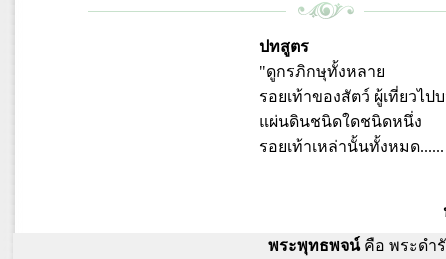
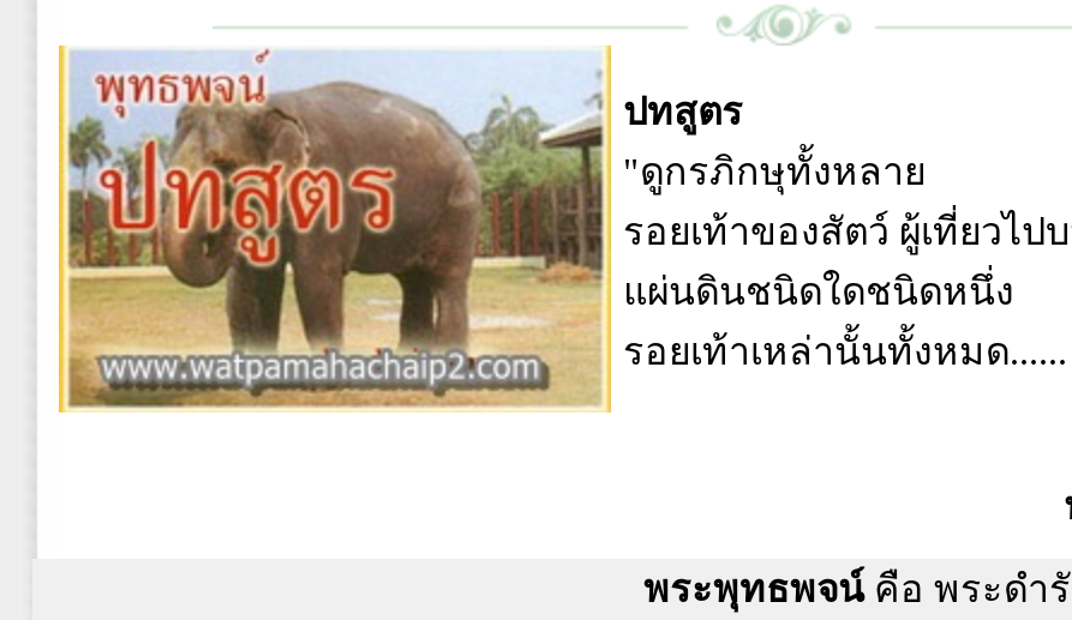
+ [image]
